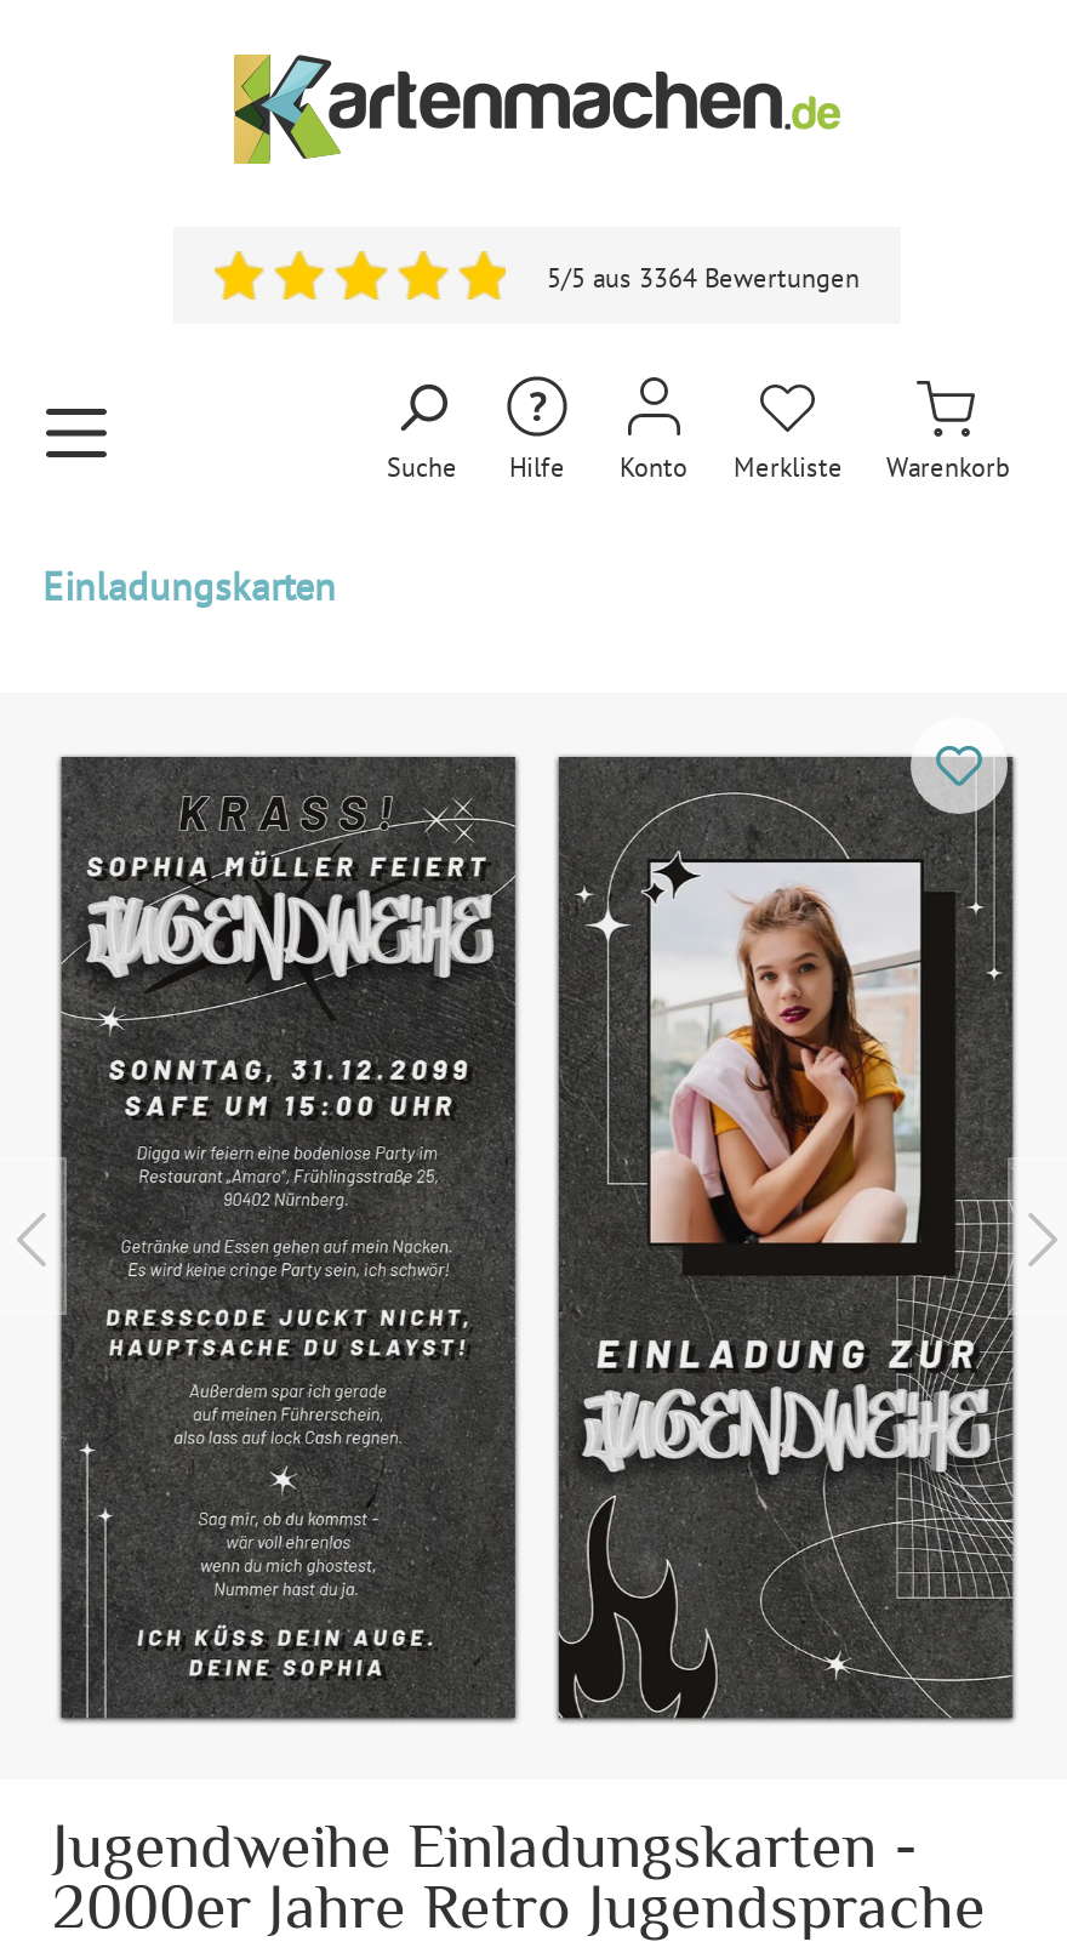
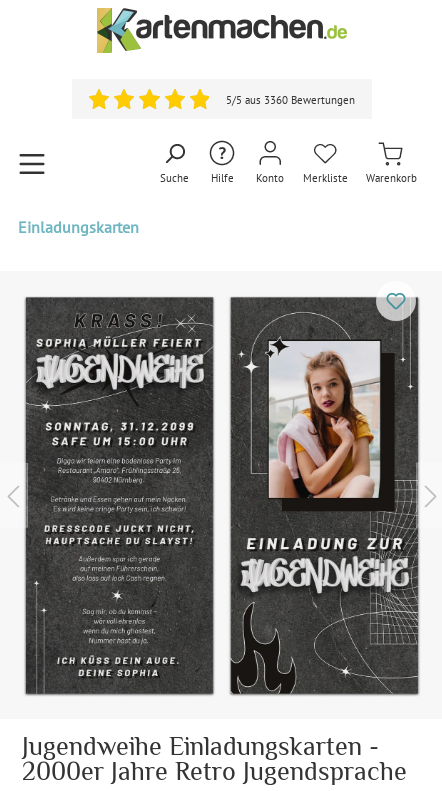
- 5/5 aus 3364 Bewertungen
+ 5/5 aus 3360 Bewertungen
